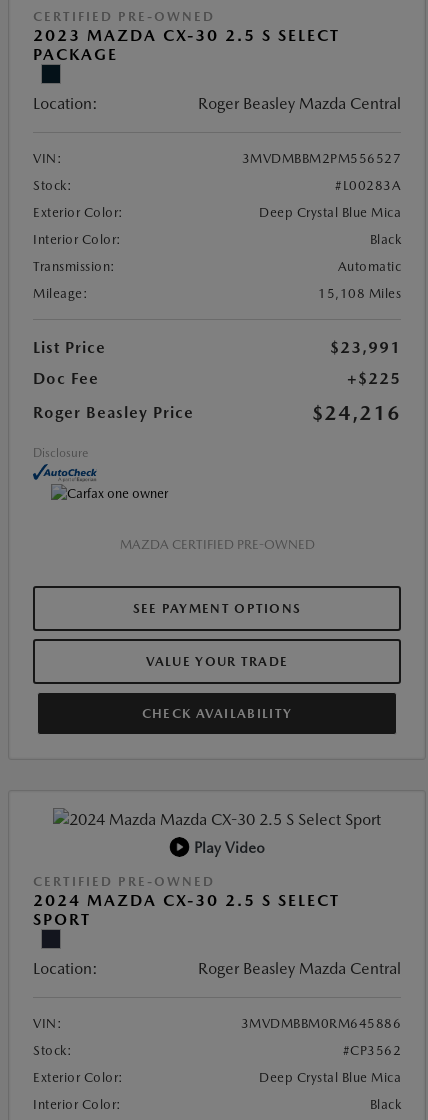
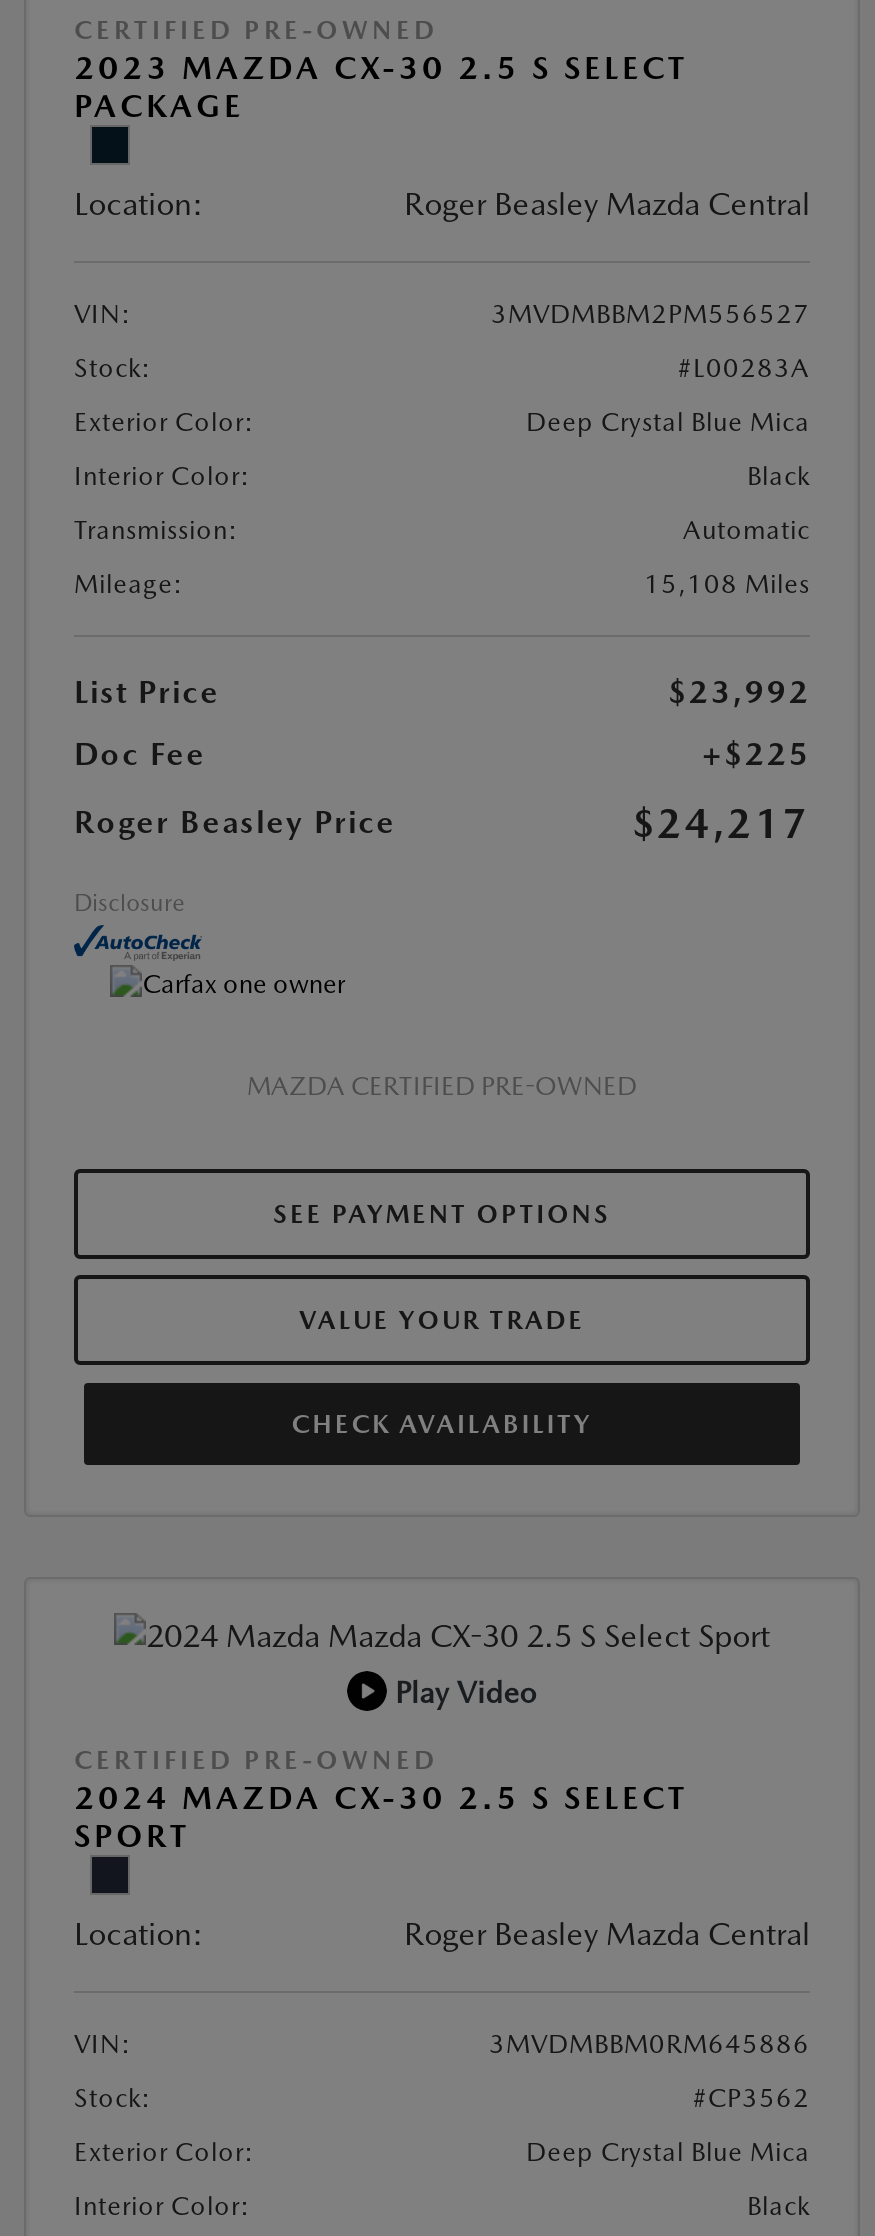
- $23,991
+ $23,992

- $24,216
+ $24,217
